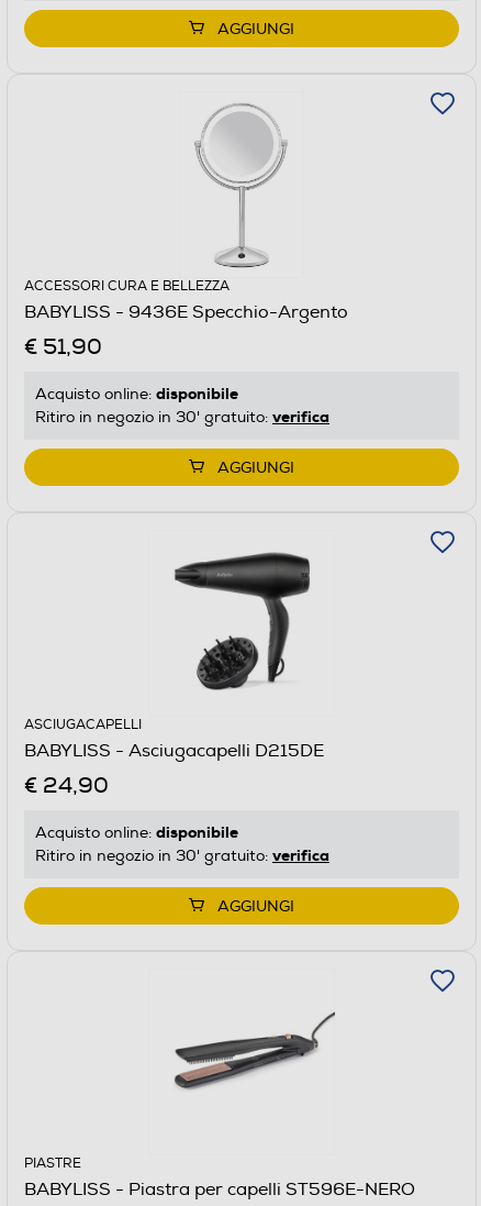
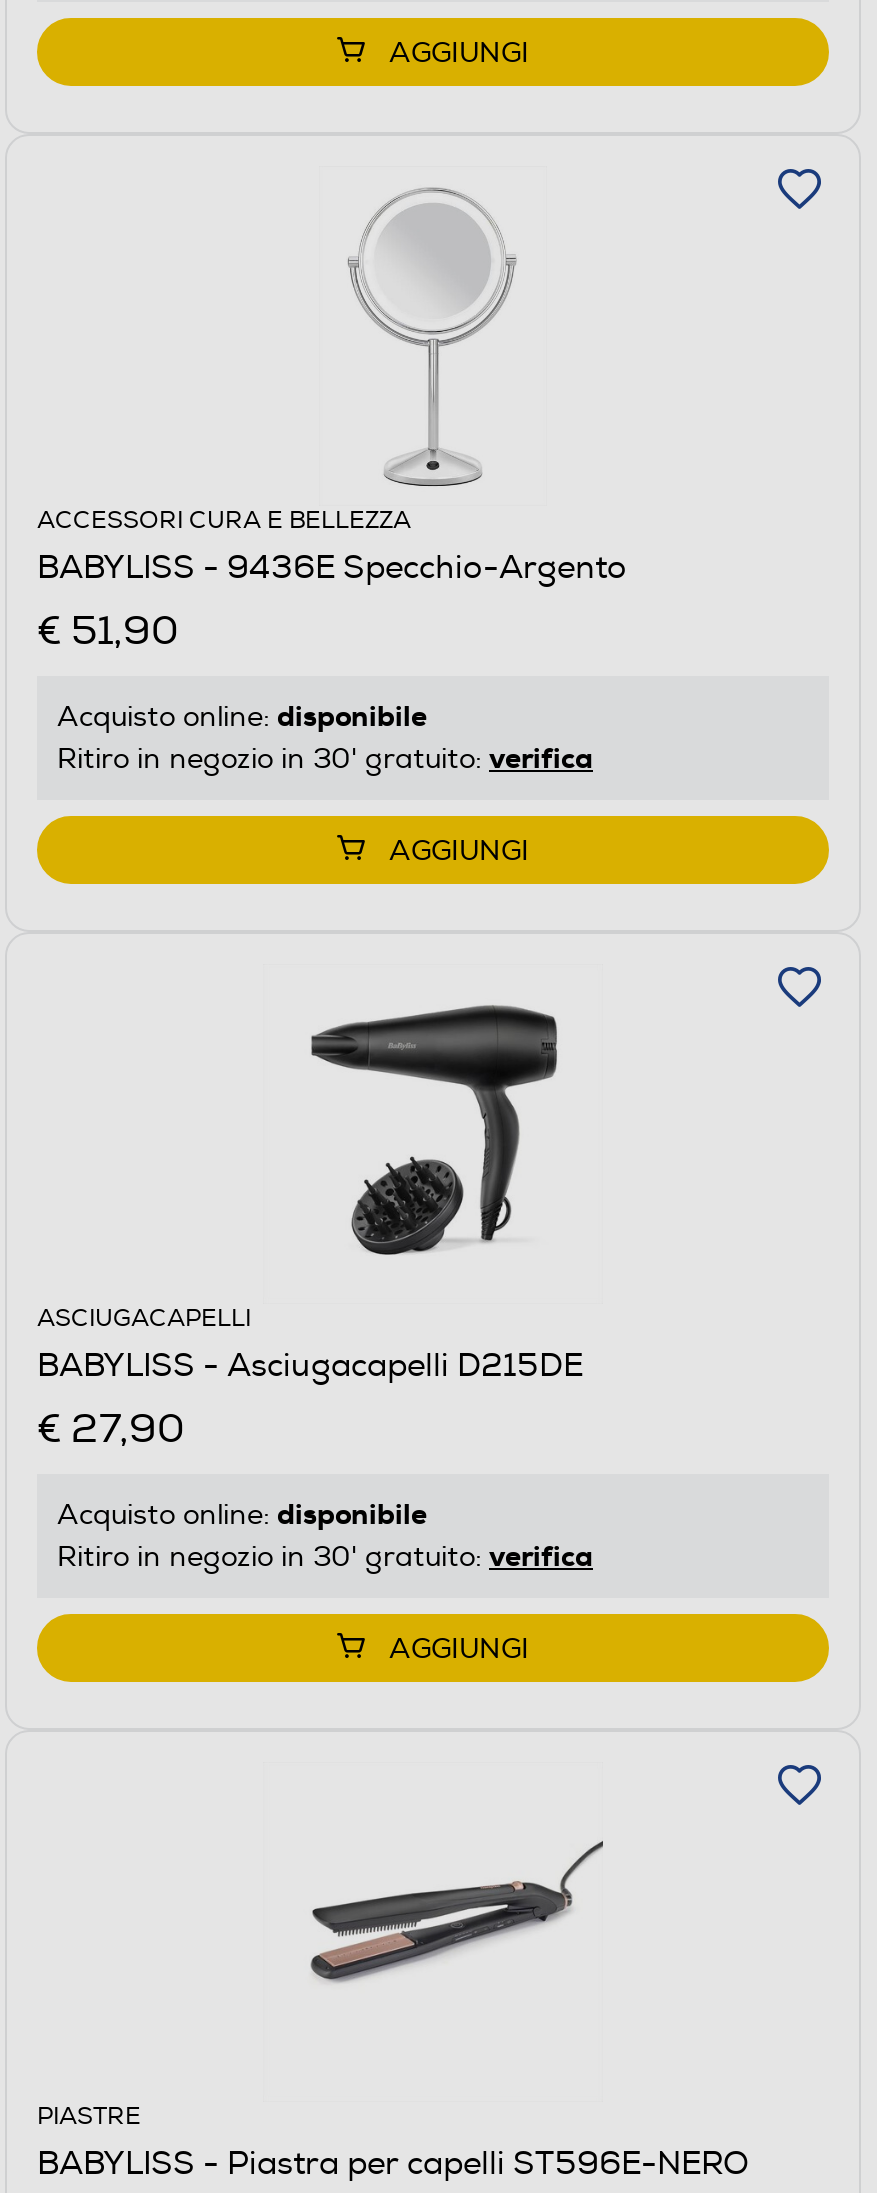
- € 24,90
+ € 27,90
